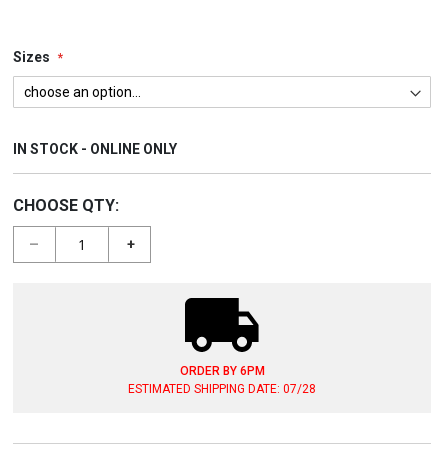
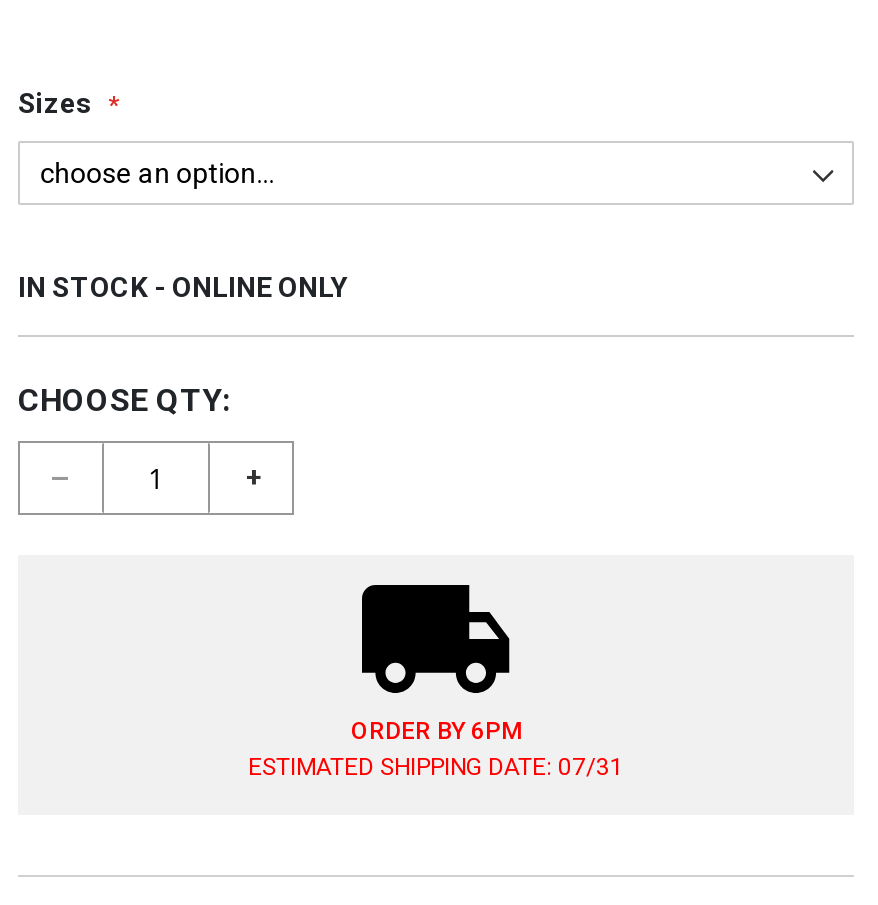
- ESTIMATED SHIPPING DATE: 07/28
+ ESTIMATED SHIPPING DATE: 07/31
